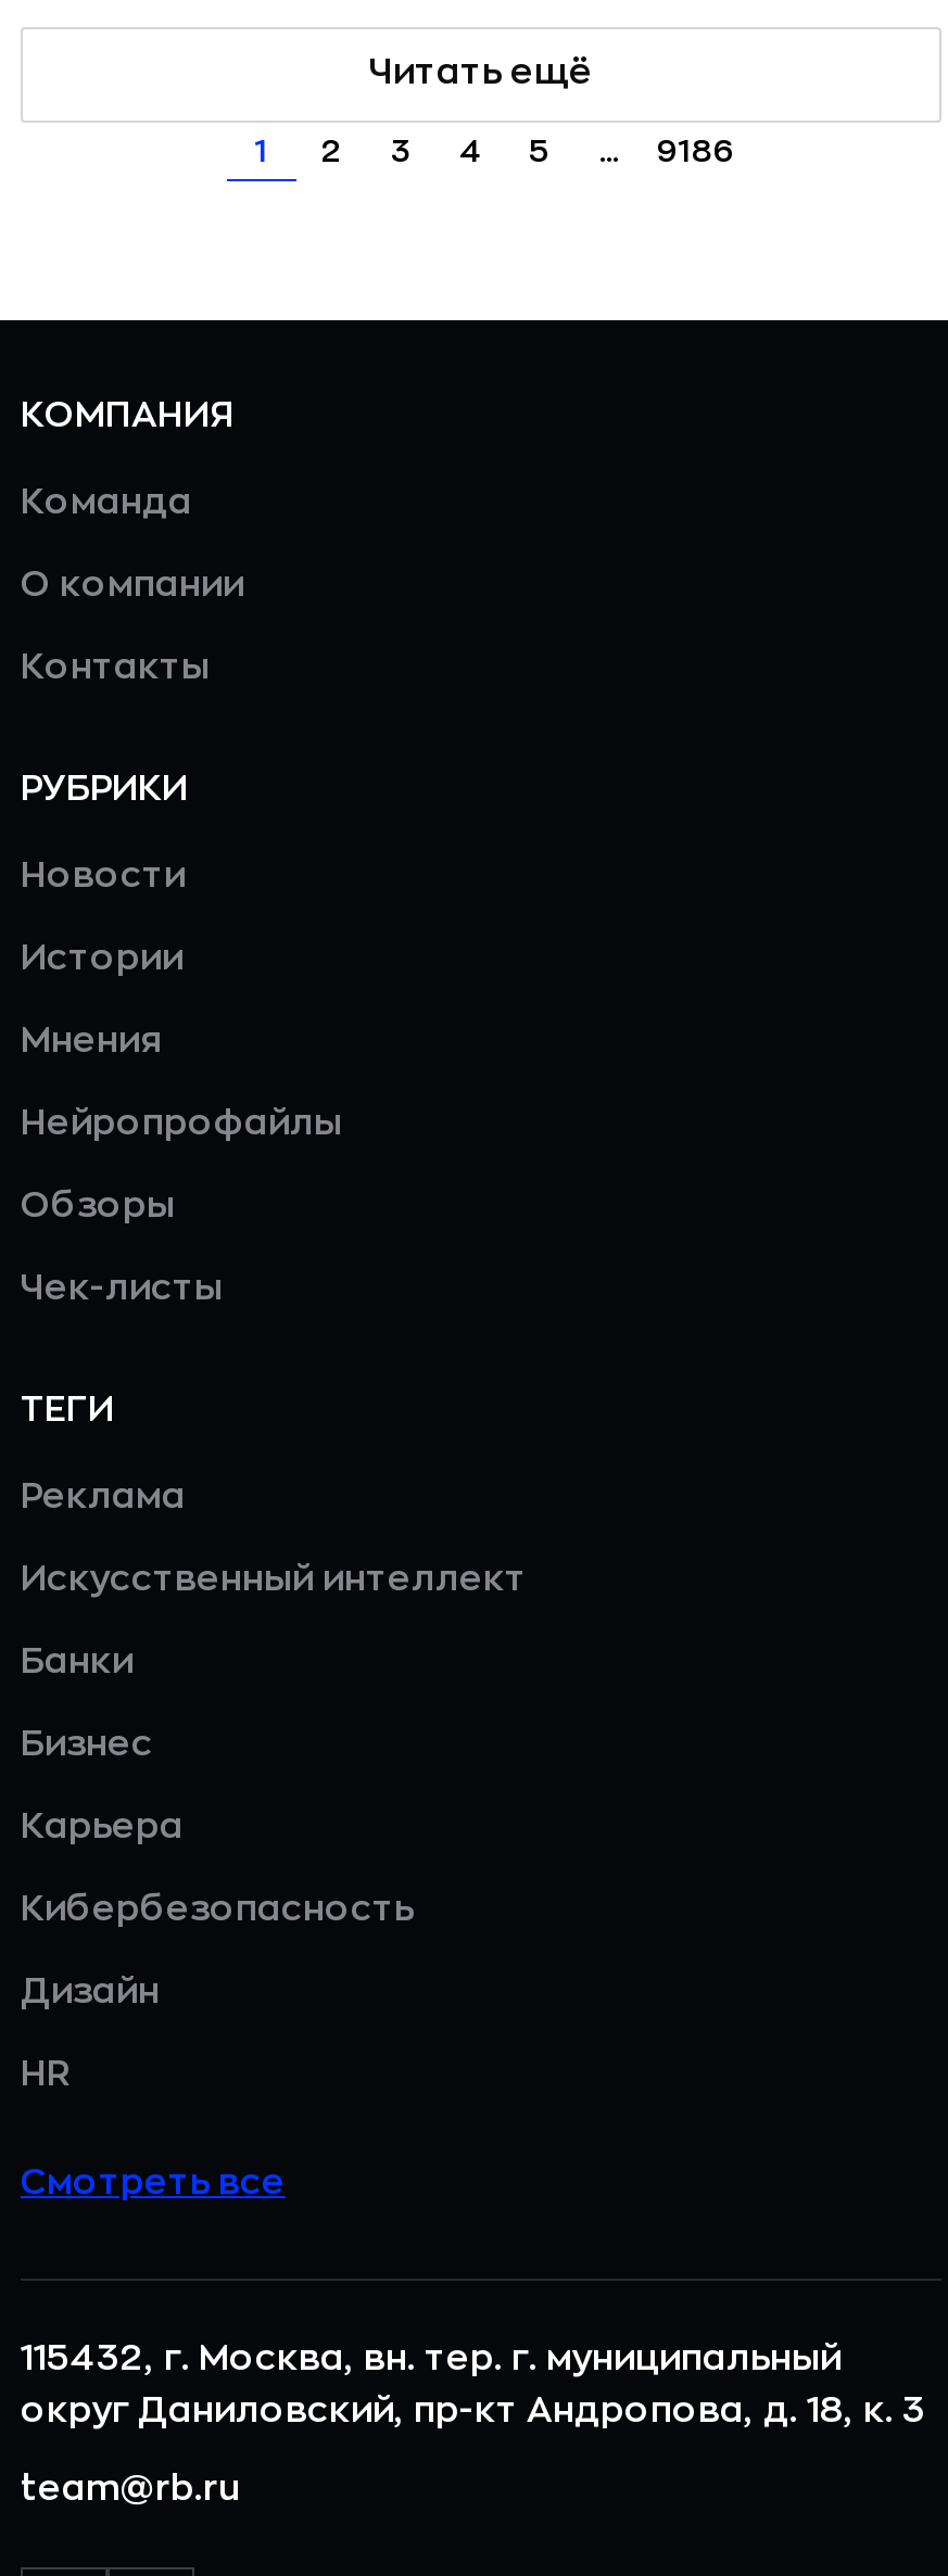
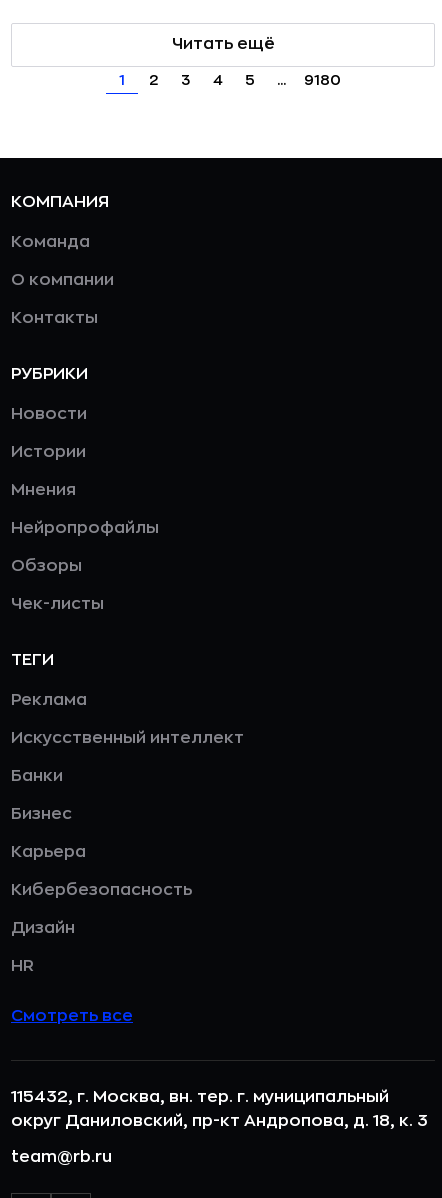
- 9186
+ 9180
